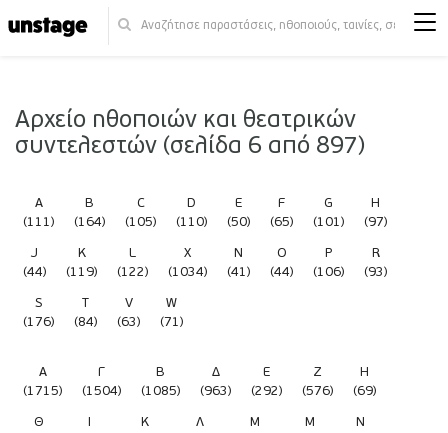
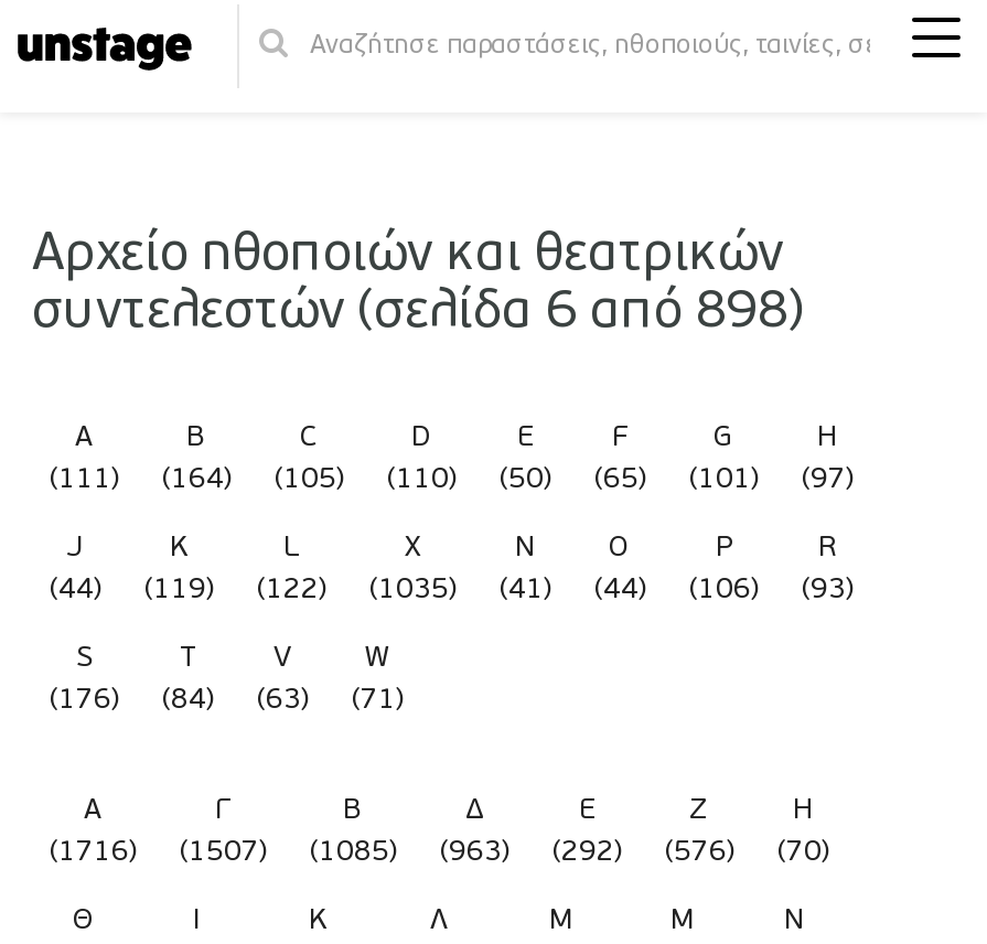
- συντελεστών (σελίδα 6 από 897)
+ συντελεστών (σελίδα 6 από 898)

- (44) (119) (122) (1034) (41) (44) (106) (93)
+ (44) (119) (122) (1035) (41) (44) (106) (93)

- (1715)
+ (1716)

- (1504)
+ (1507)

- (69)
+ (70)
